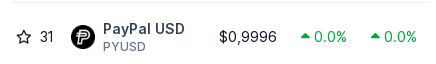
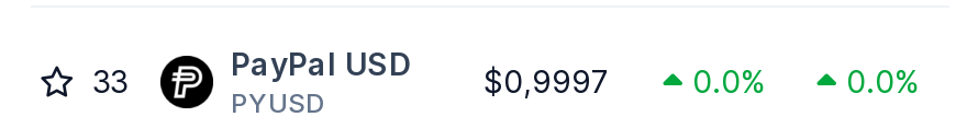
- PayPal USD $0,9996
+ PayPal USD $0,9997

- 31
+ 33
